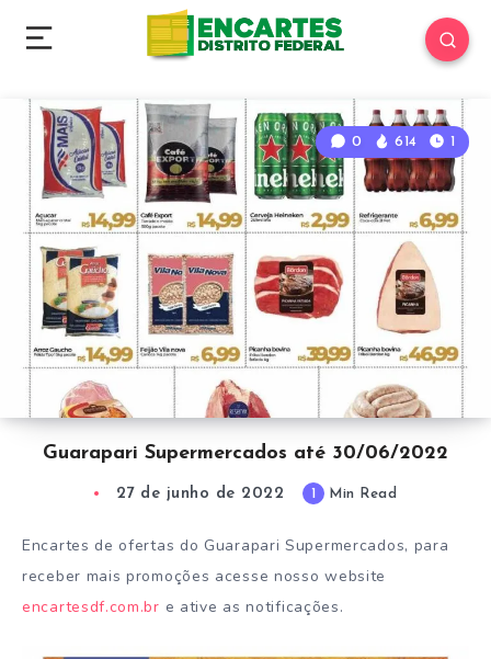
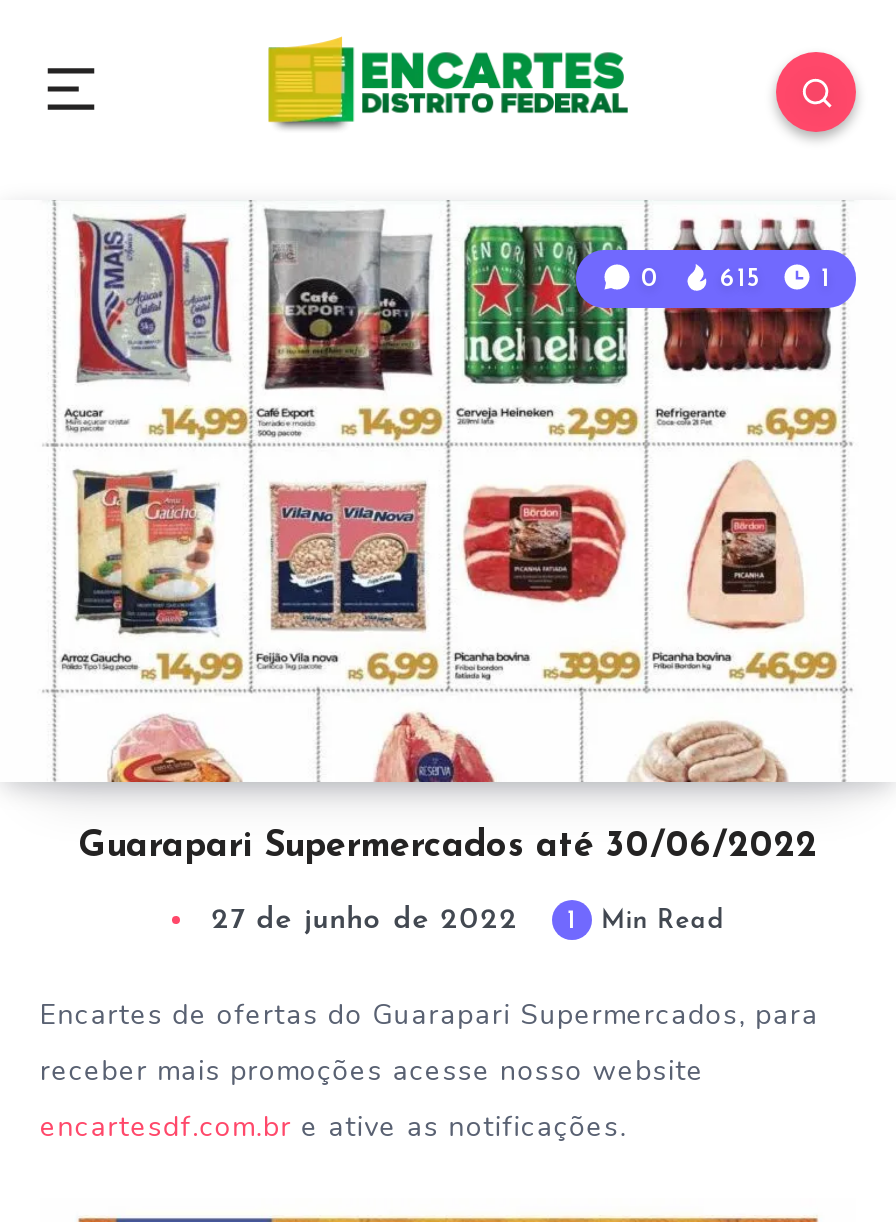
- 0 614 1
+ 0 615 1
